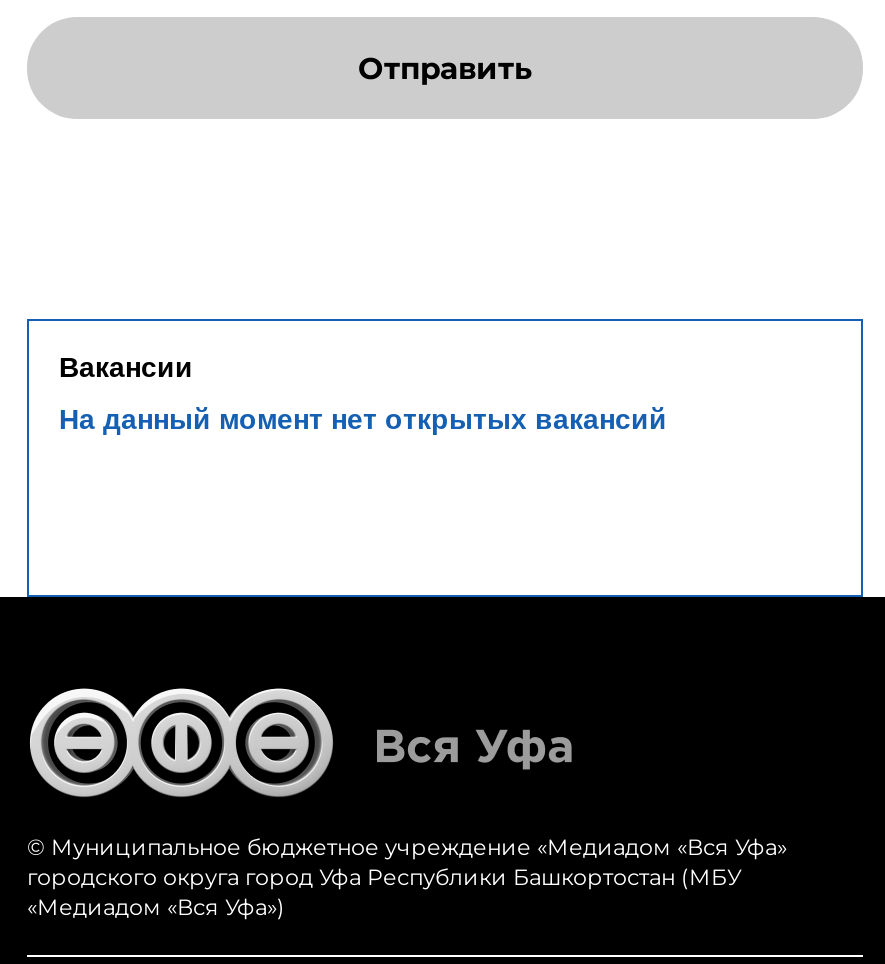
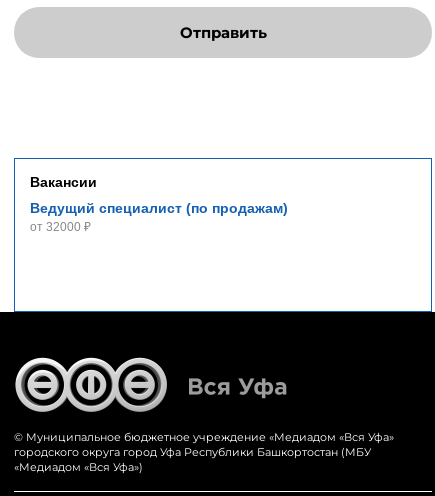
- На данный момент нет открытых вакансий
+ Ведущий специалист (по продажам)
+ от 32000 ₽
